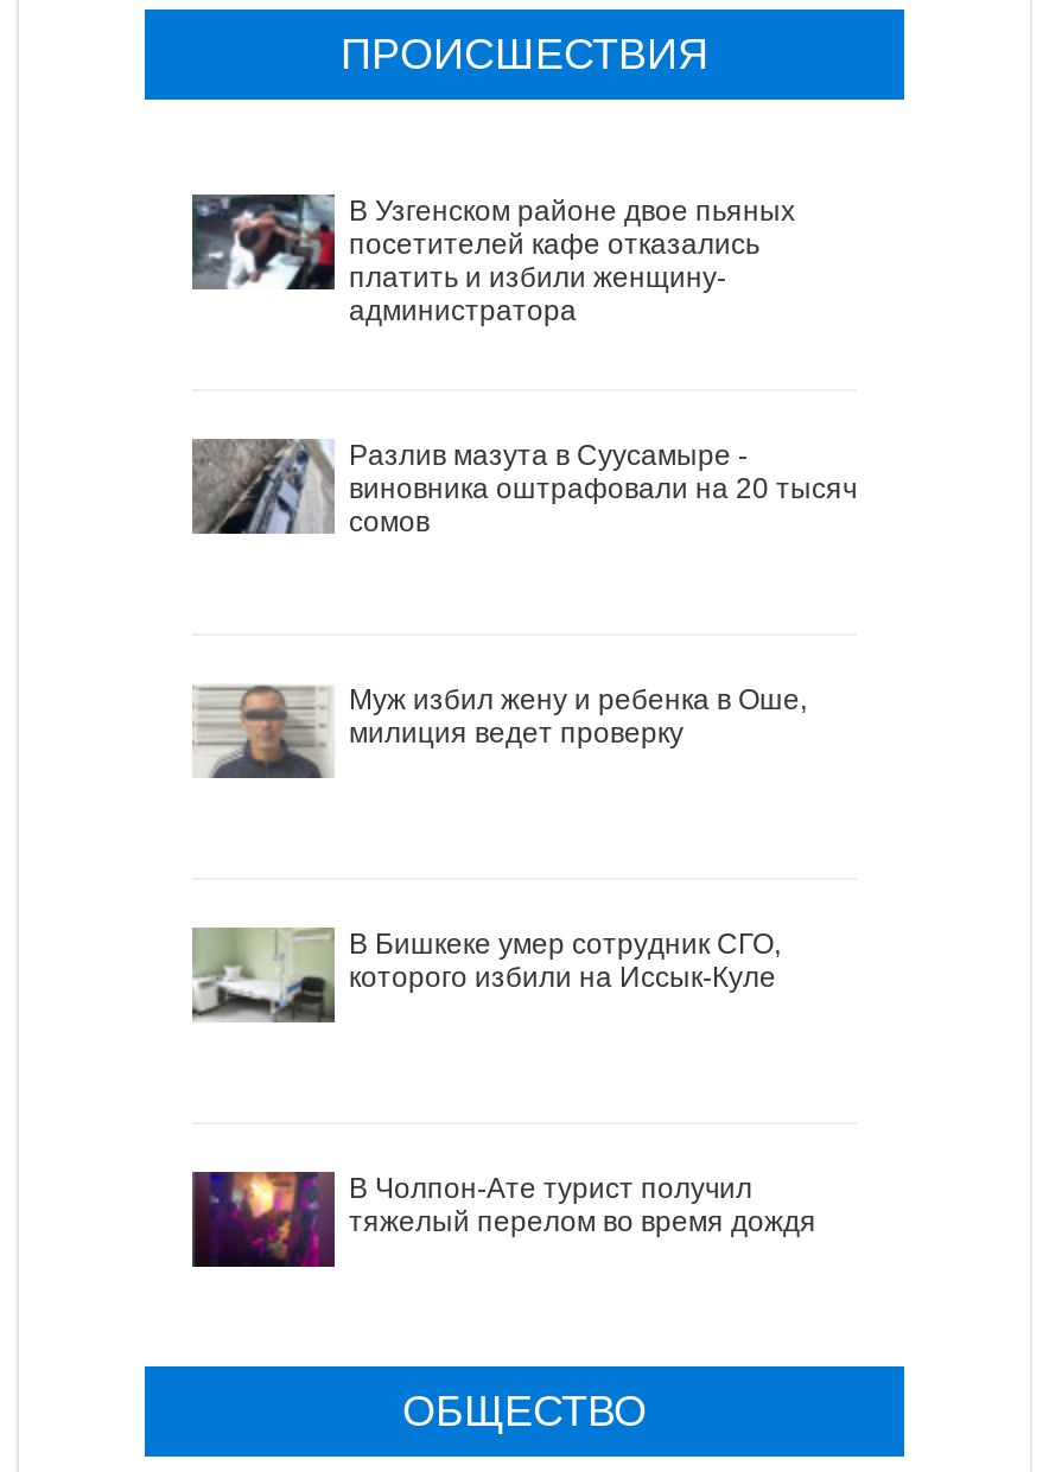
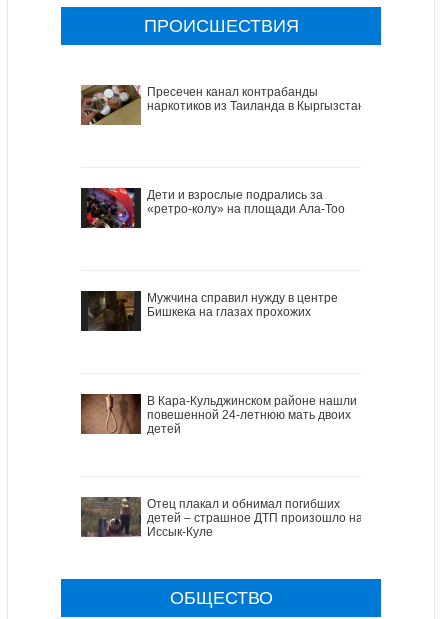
- [image]
- В Узгенском районе двое пьяных
- посетителей кафе отказались
- платить и избили женщину-
- администратора
+ [image]
+ Пресечен канал контрабанды
+ наркотиков из Таиланда в Кыргызстан

- [image]
- Разлив мазута в Суусамыре -
- виновника оштрафовали на 20 тысяч
- сомов
+ [image]
+ Дети и взрослые подрались за
+ «ретро-колу» на площади Ала-Тоо

- [image]
- Муж избил жену и ребенка в Оше,
- милиция ведет проверку
+ [image]
+ Мужчина справил нужду в центре
+ Бишкека на глазах прохожих

- [image]
- В Бишкеке умер сотрудник СГО,
- которого избили на Иссык-Куле
+ [image]
+ В Кара-Кульджинском районе нашли
+ повешенной 24-летнюю мать двоих
+ детей

- [image]
- В Чолпон-Ате турист получил
- тяжелый перелом во время дождя
+ [image]
+ Отец плакал и обнимал погибших
+ детей – страшное ДТП произошло на
+ Иссык-Куле
